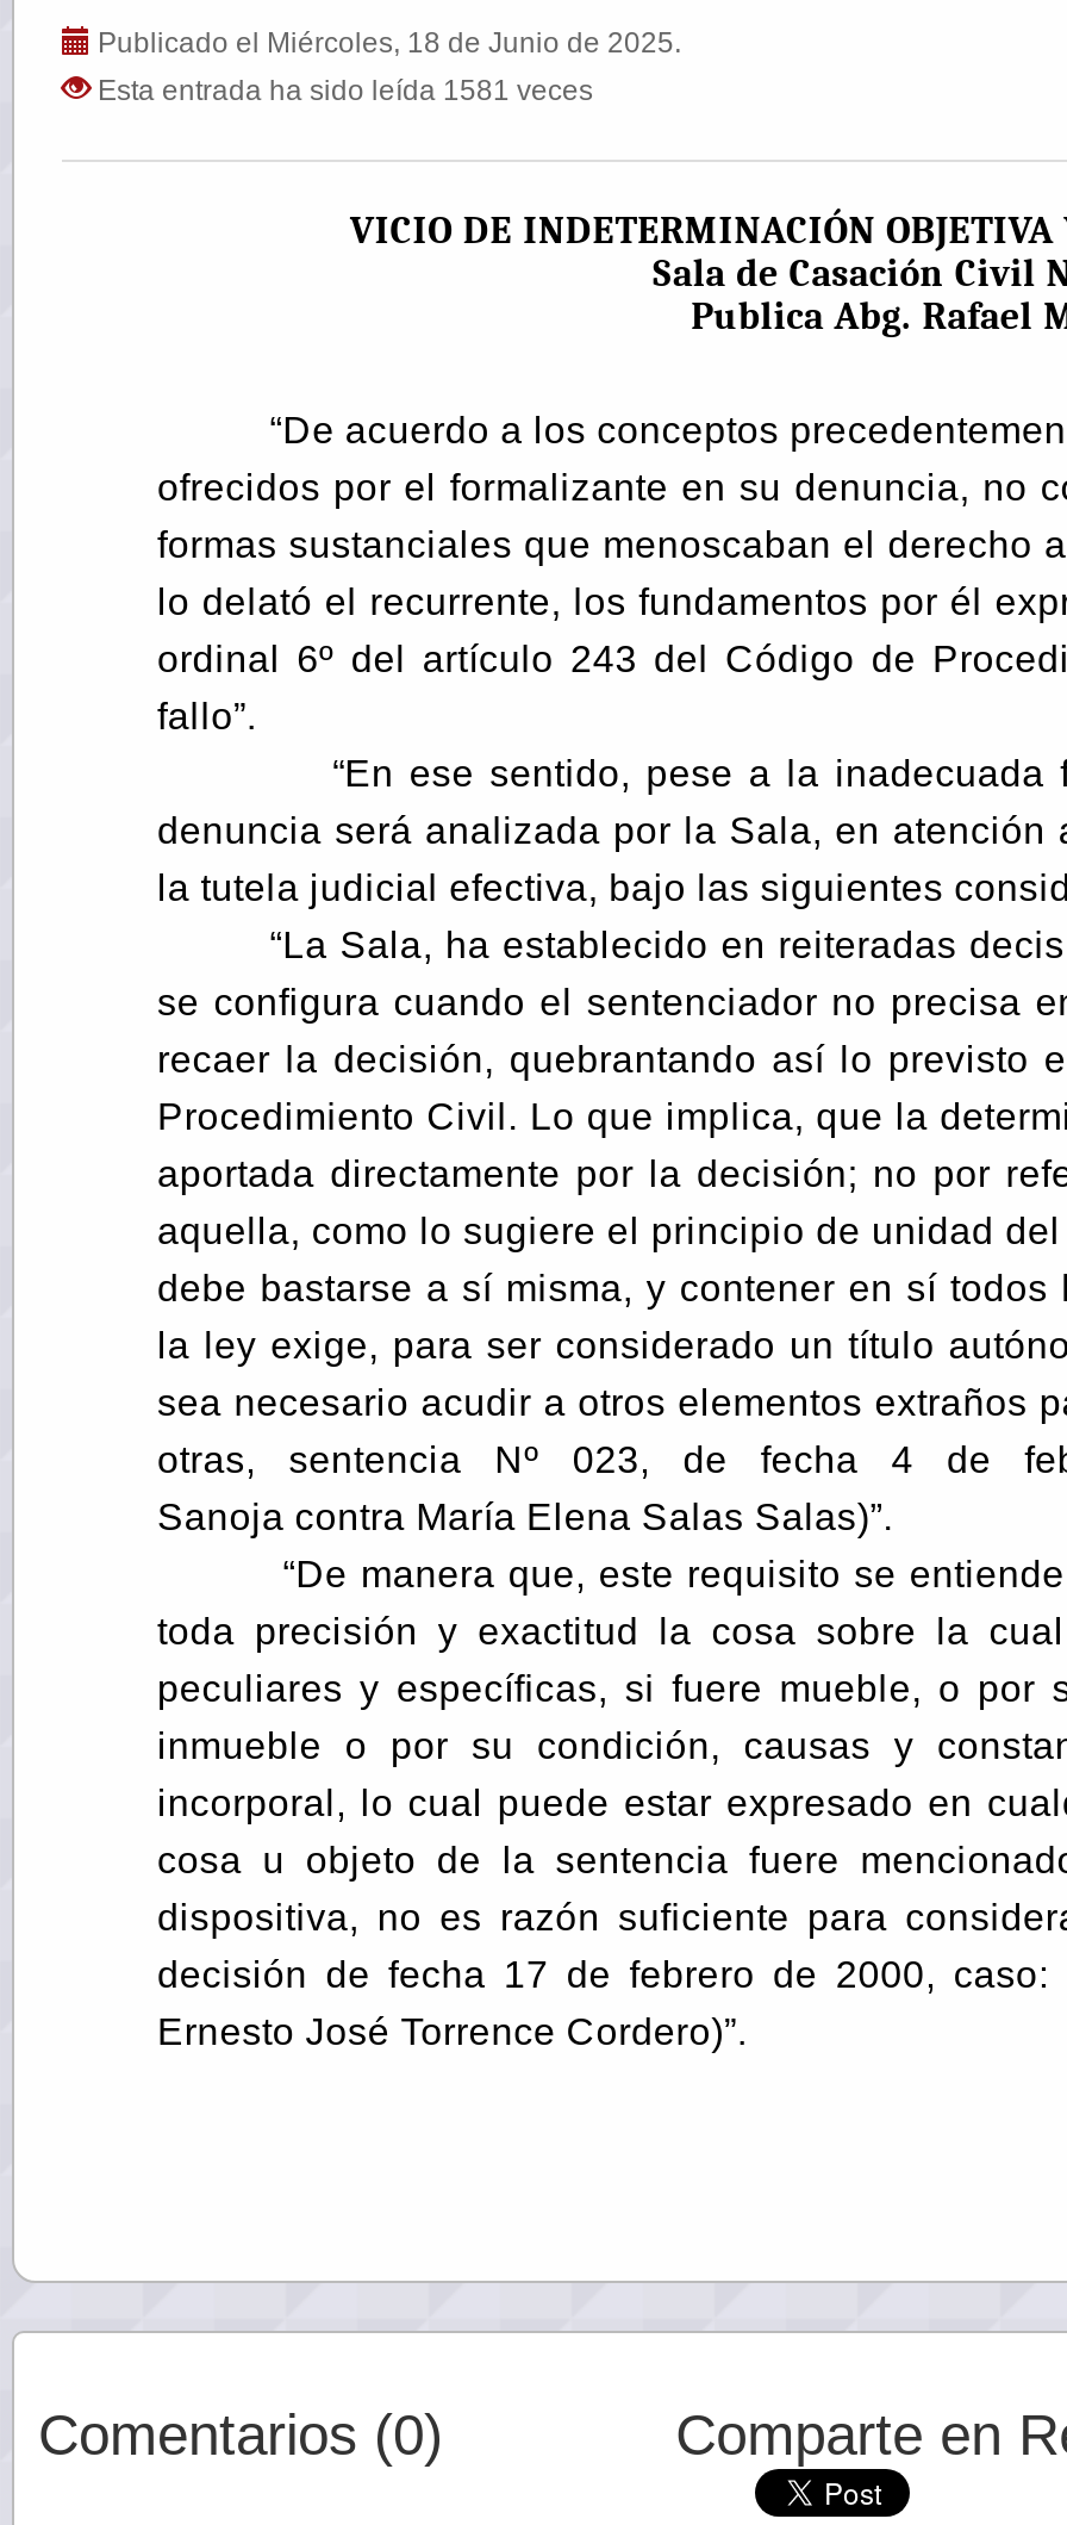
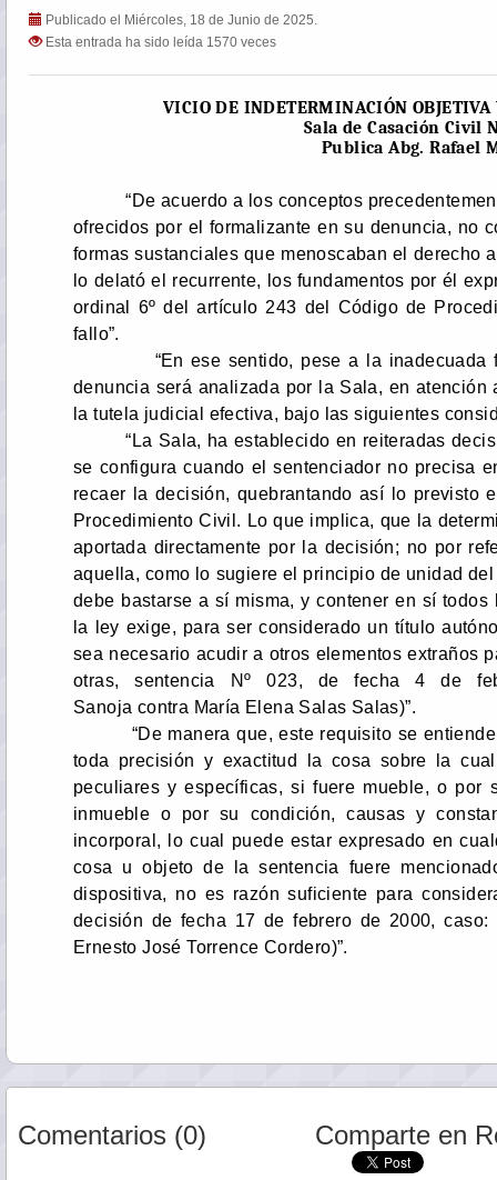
- Esta entrada ha sido leída 1581 veces
+ Esta entrada ha sido leída 1570 veces
